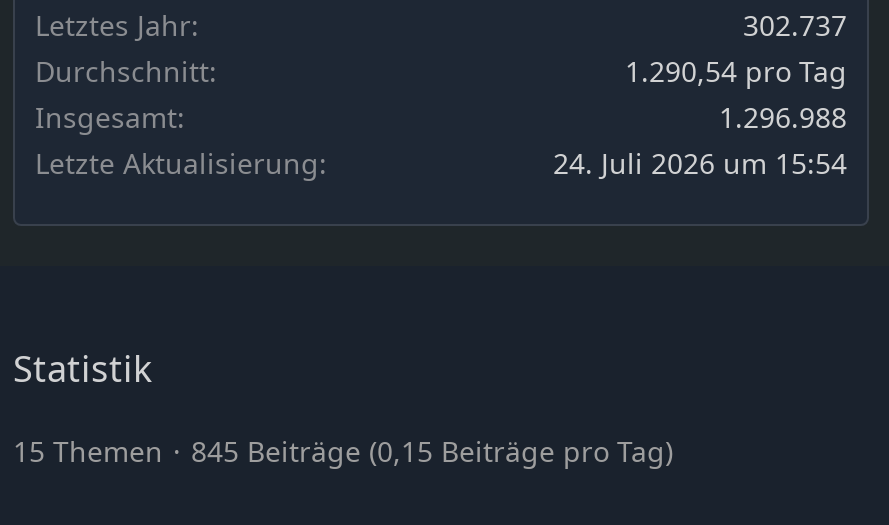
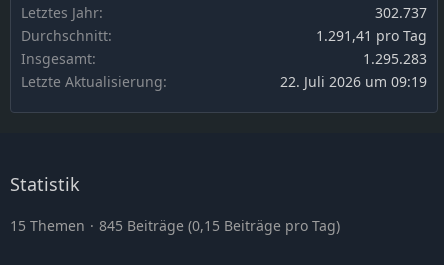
- 1.290,54 pro Tag
+ 1.291,41 pro Tag

- 1.296.988
+ 1.295.283

- 24. Juli 2026 um 15:54
+ 22. Juli 2026 um 09:19
